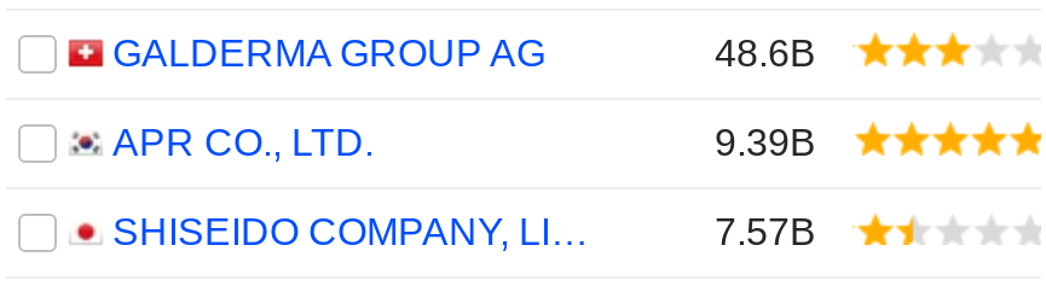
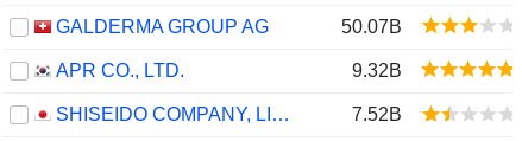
- 48.6B
+ 50.07B

- 9.39B
+ 9.32B

- 7.57B
+ 7.52B
